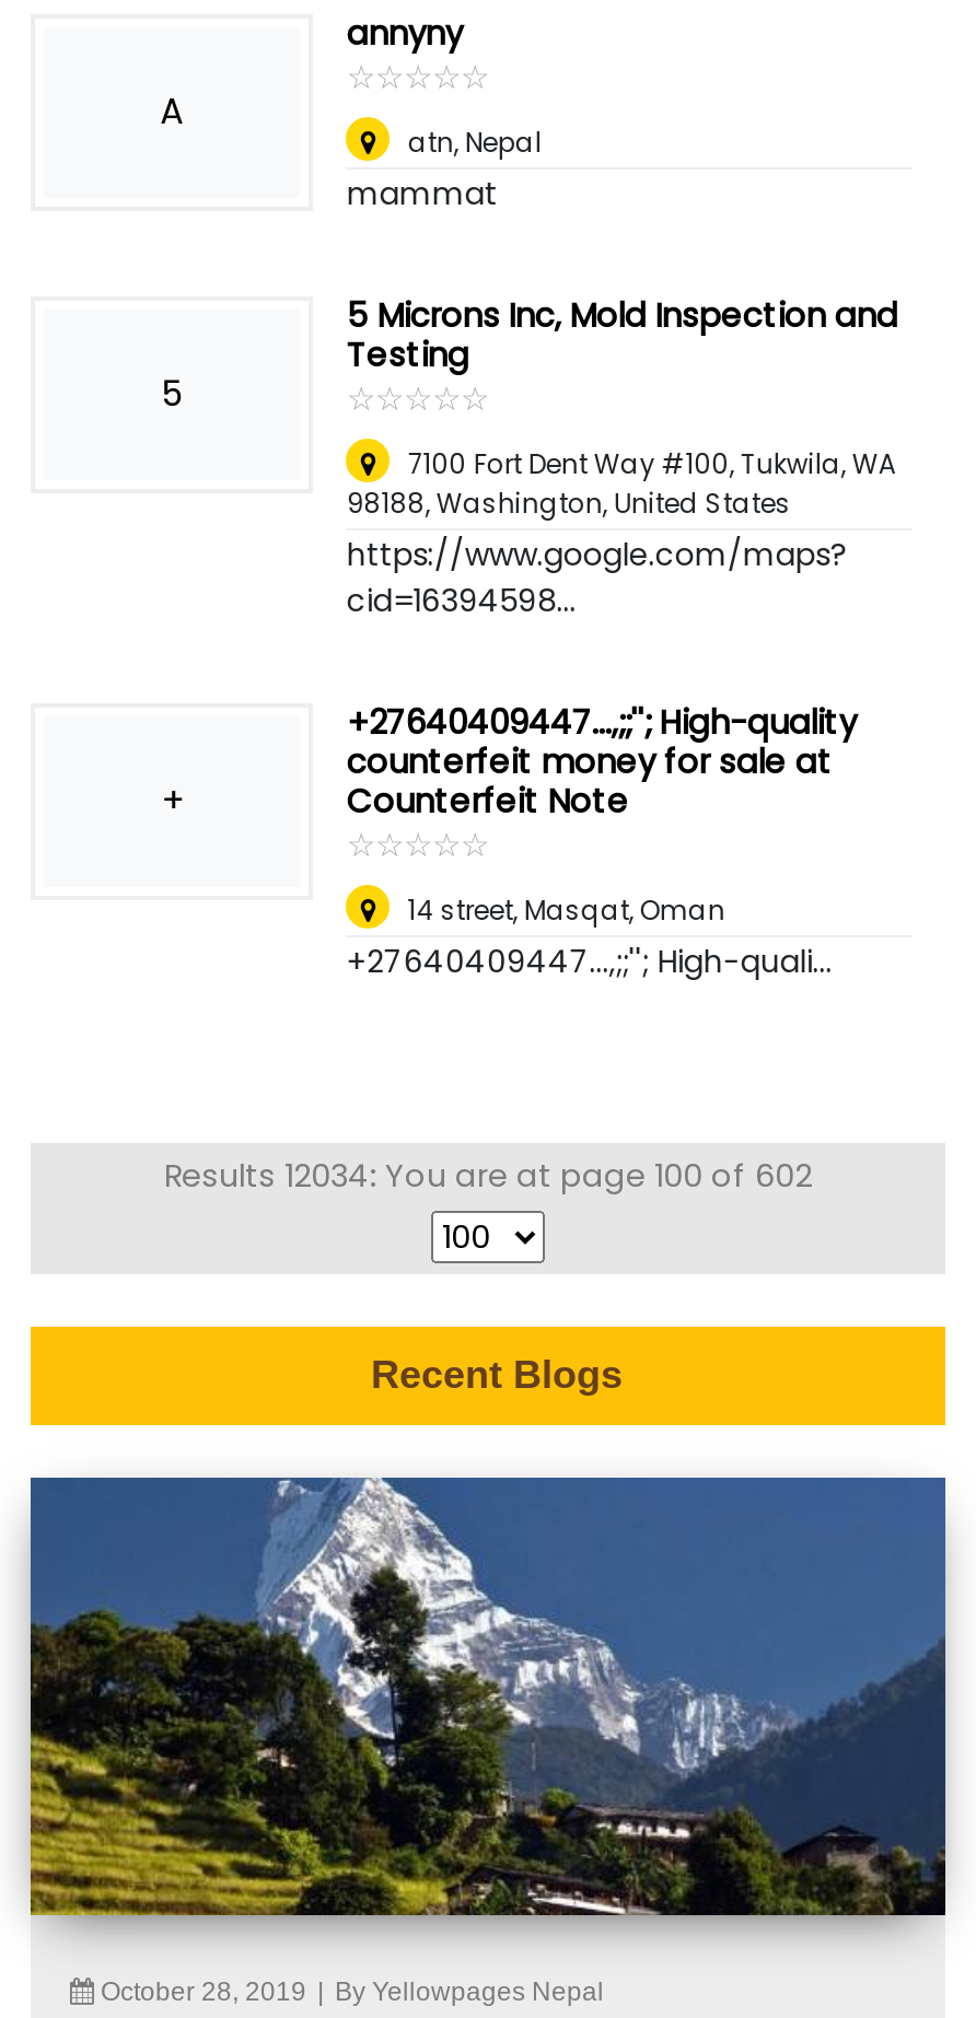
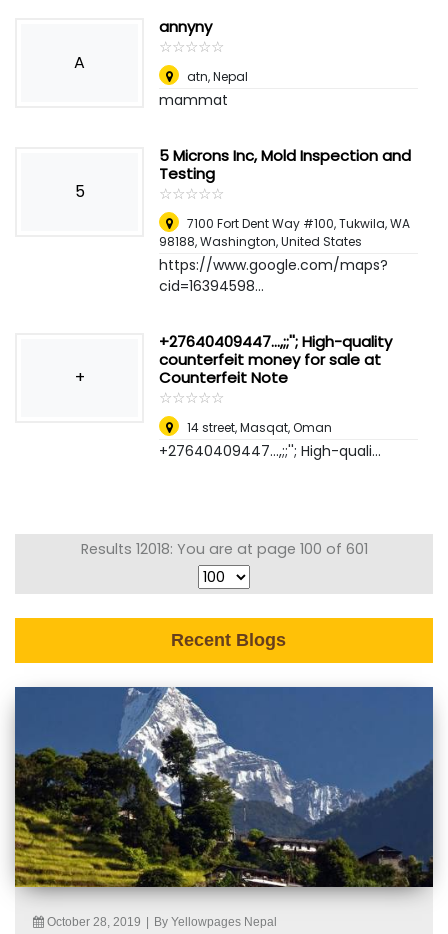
- Results 12034: You are at page 100 of 602
+ Results 12018: You are at page 100 of 601
